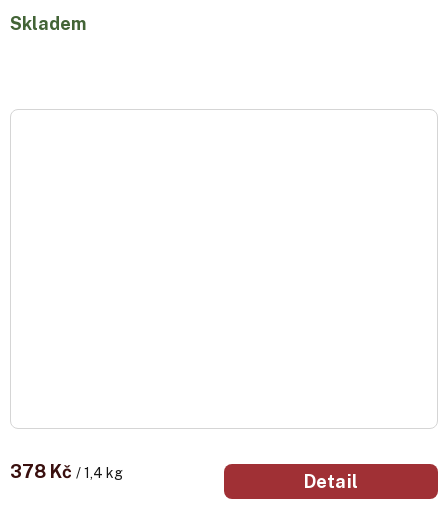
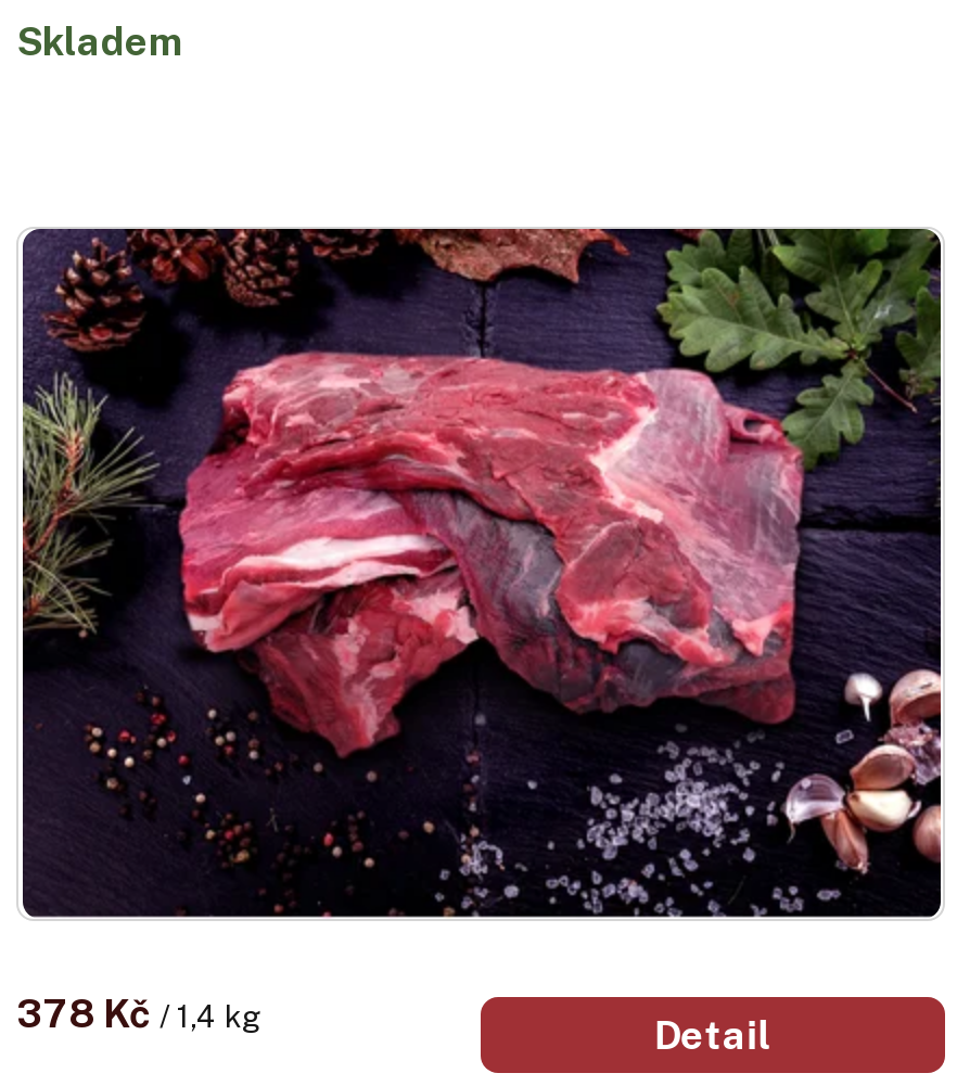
+ [image]
